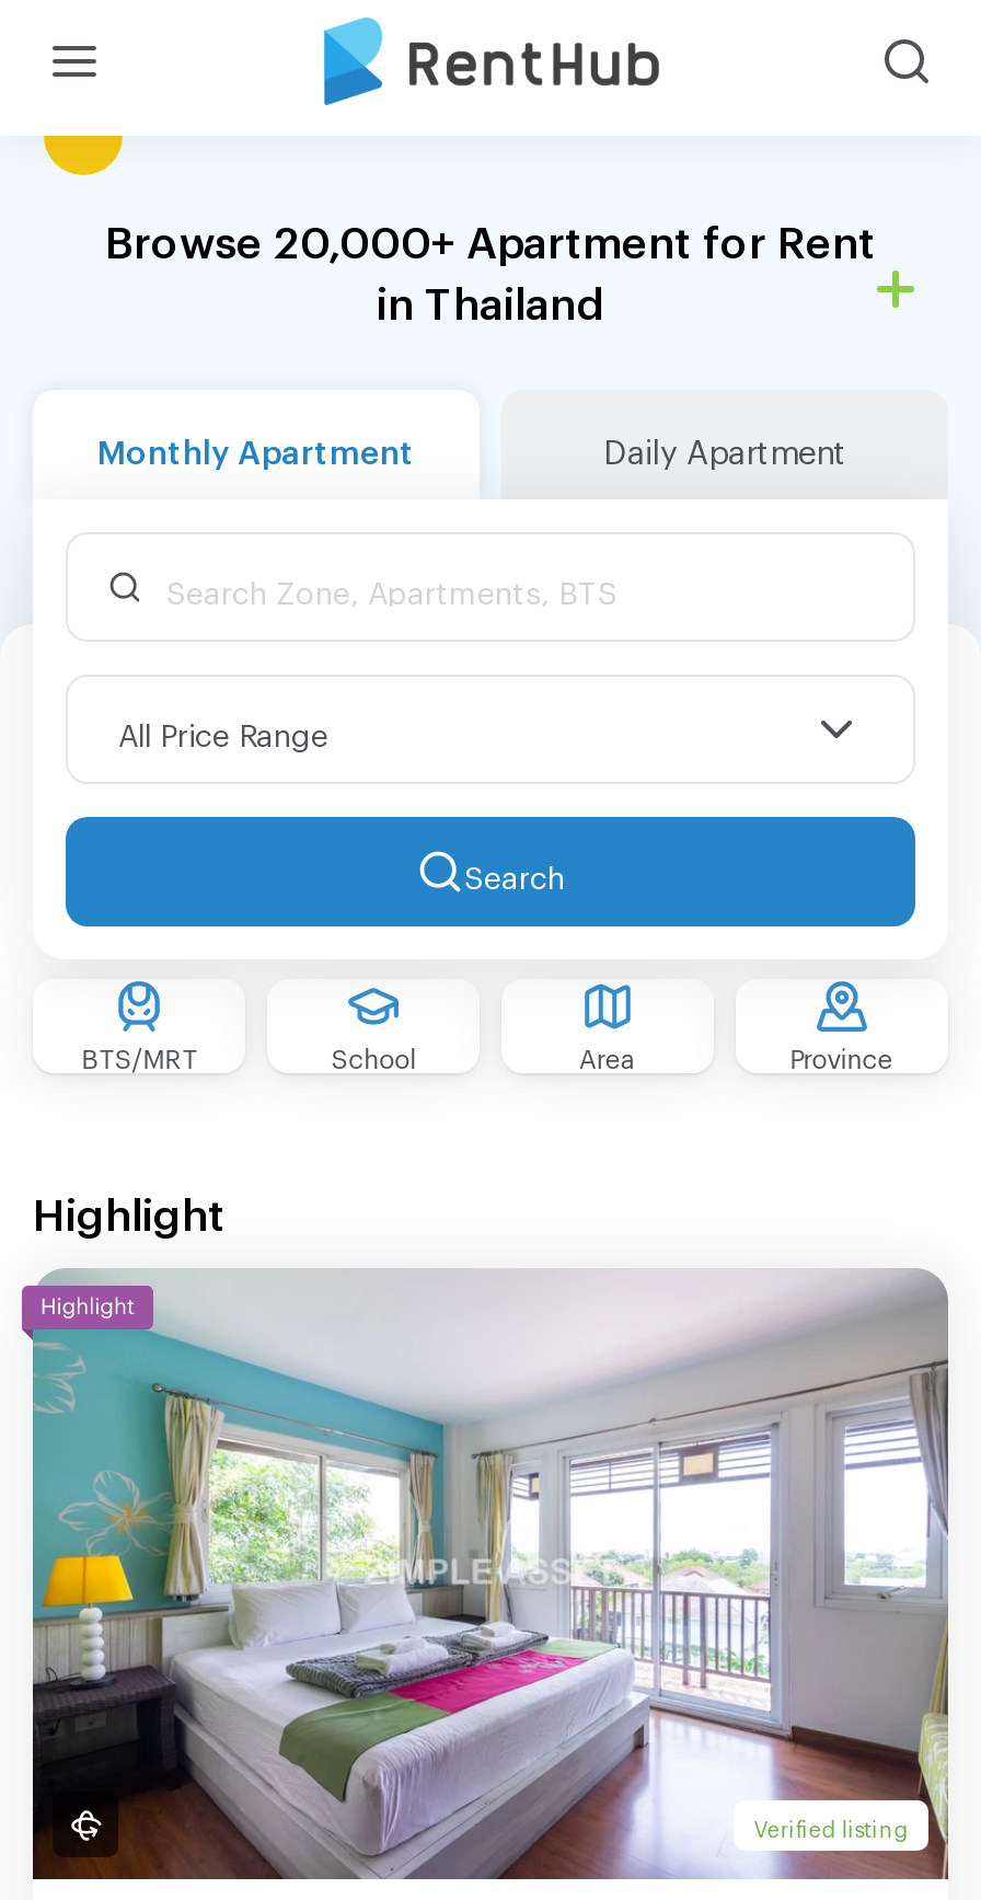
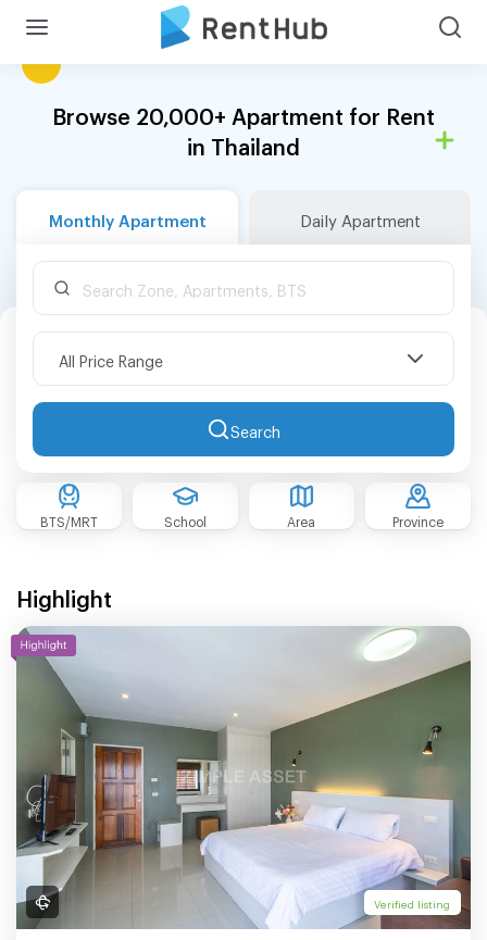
- [image]
+ [image]
